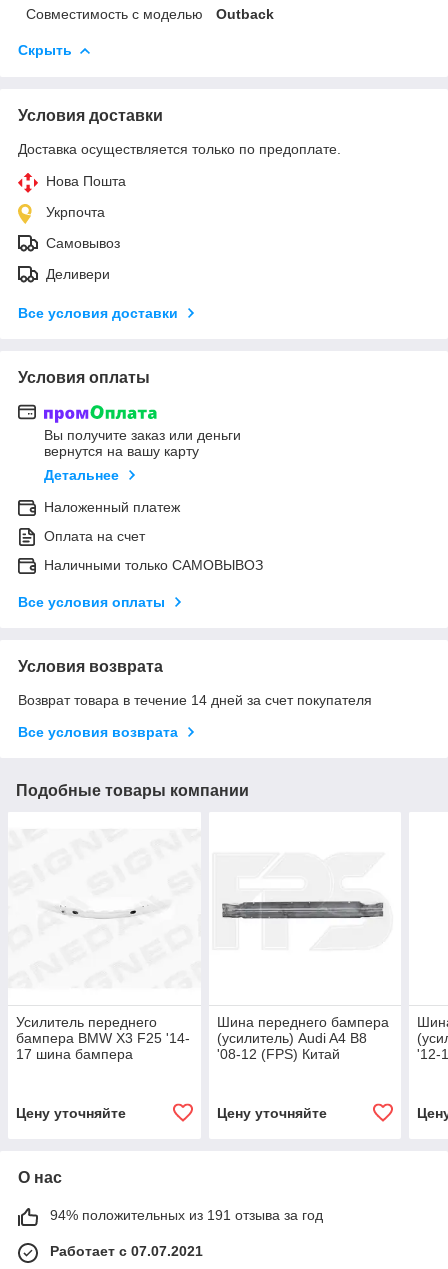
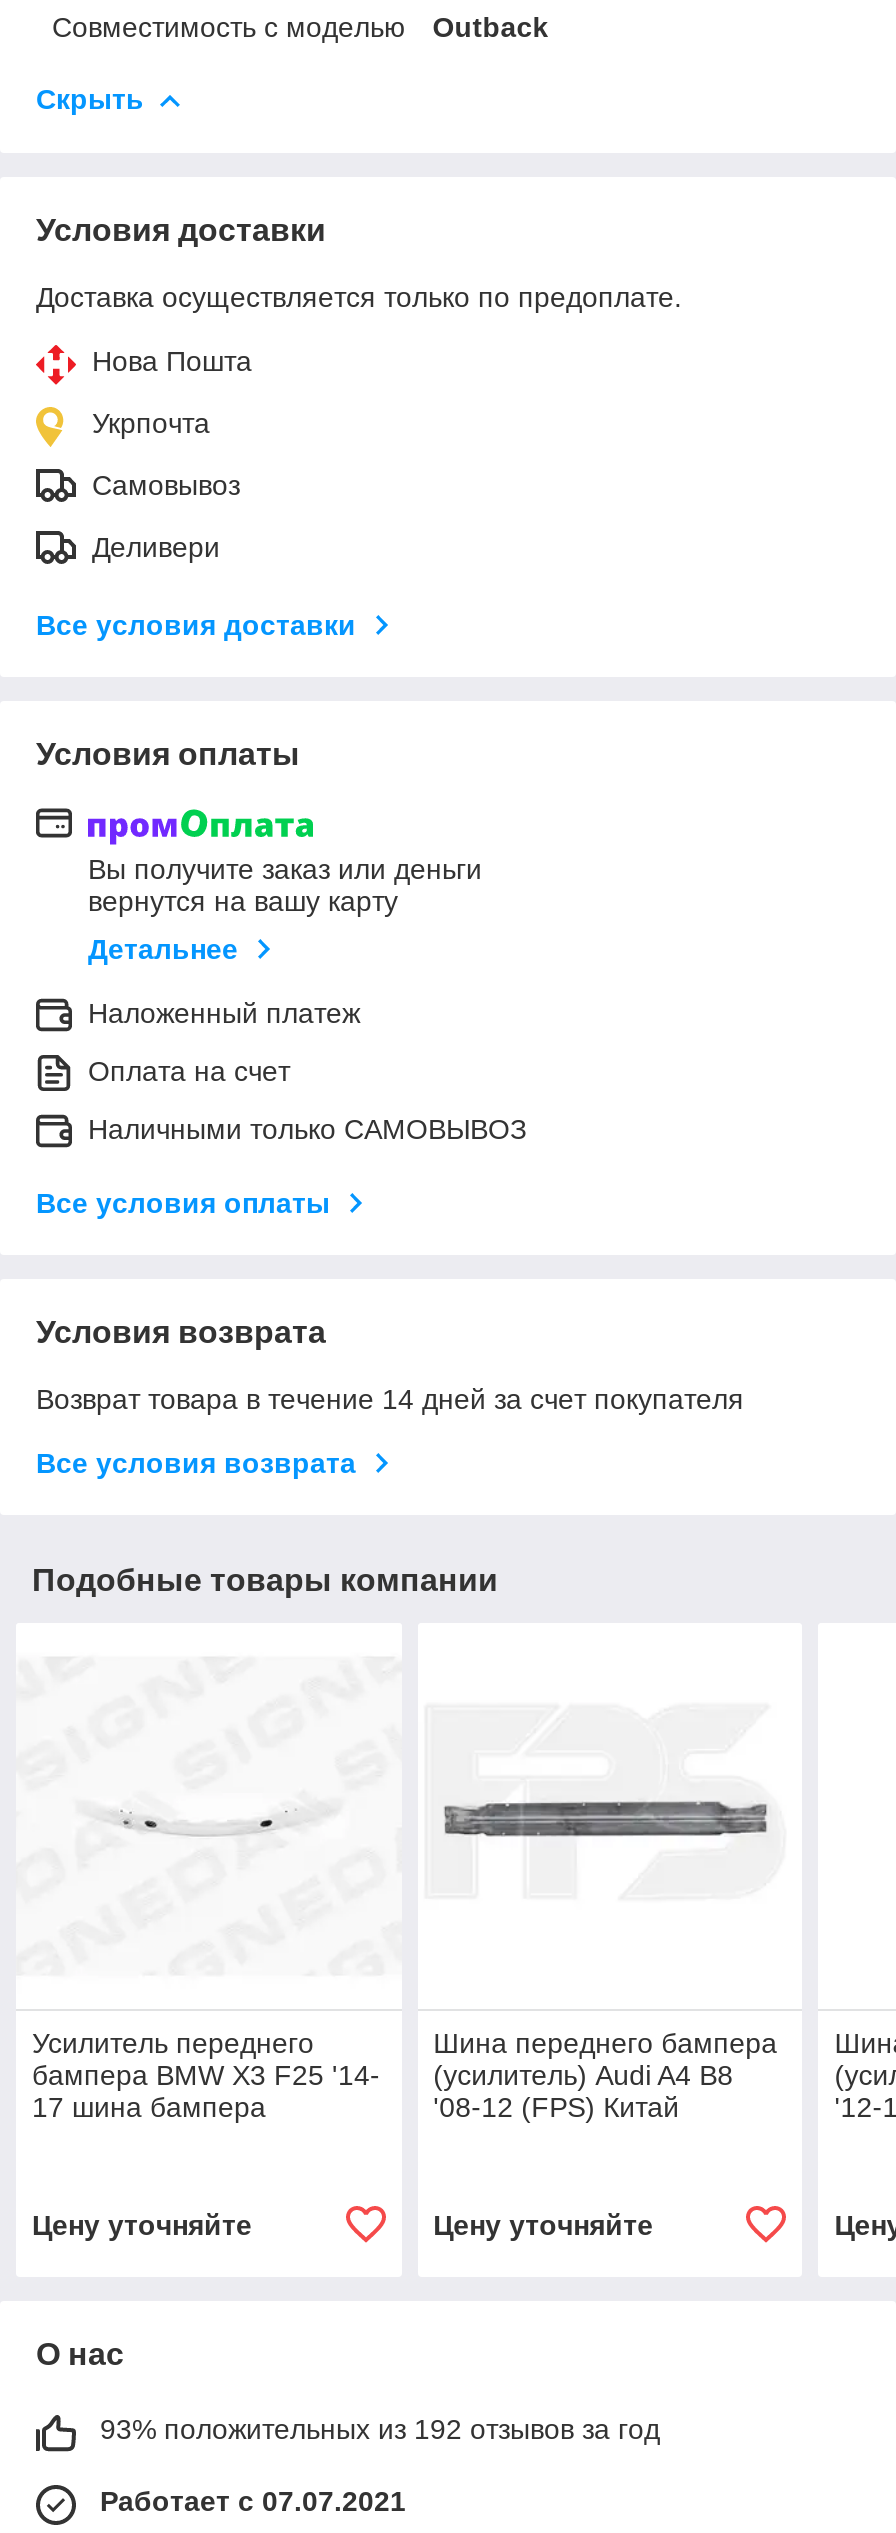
- 94% положительных из 191 отзыва за год
+ 93% положительных из 192 отзывов за год
